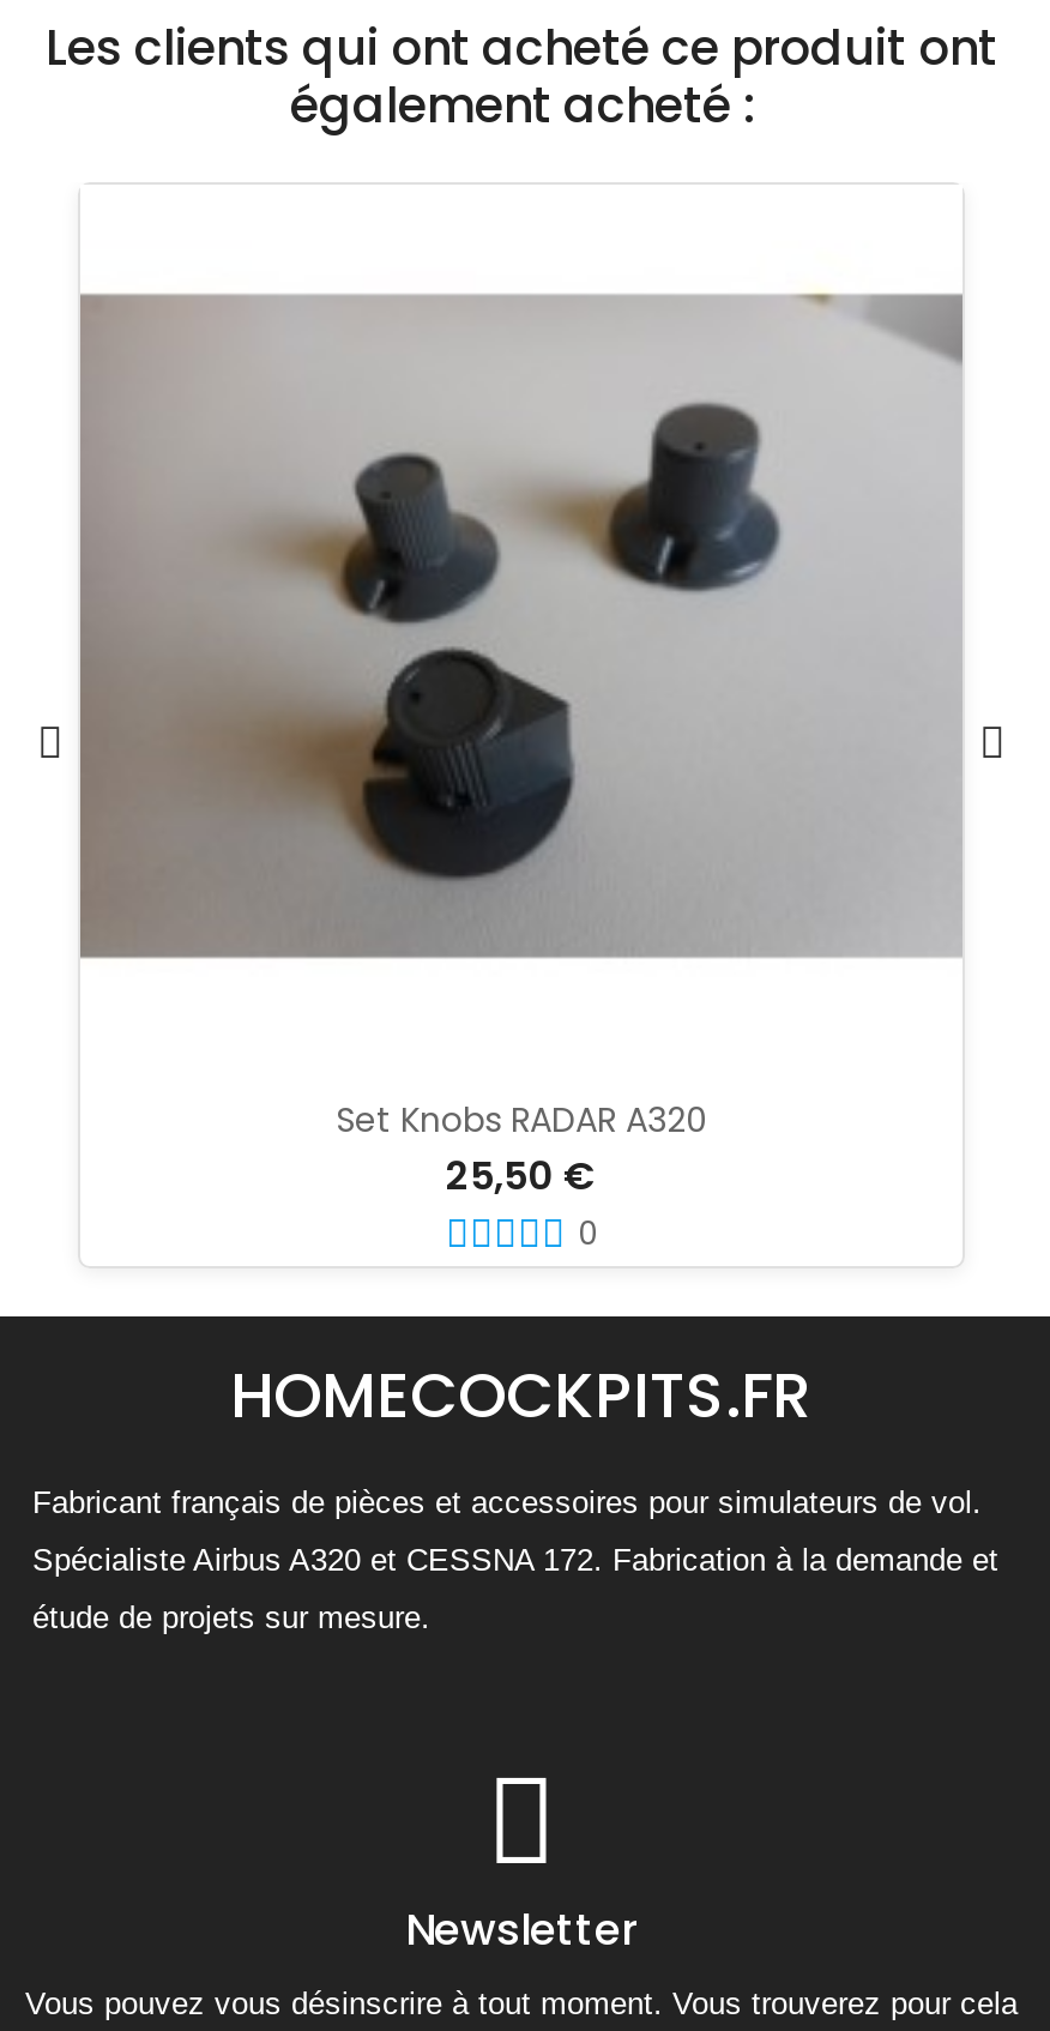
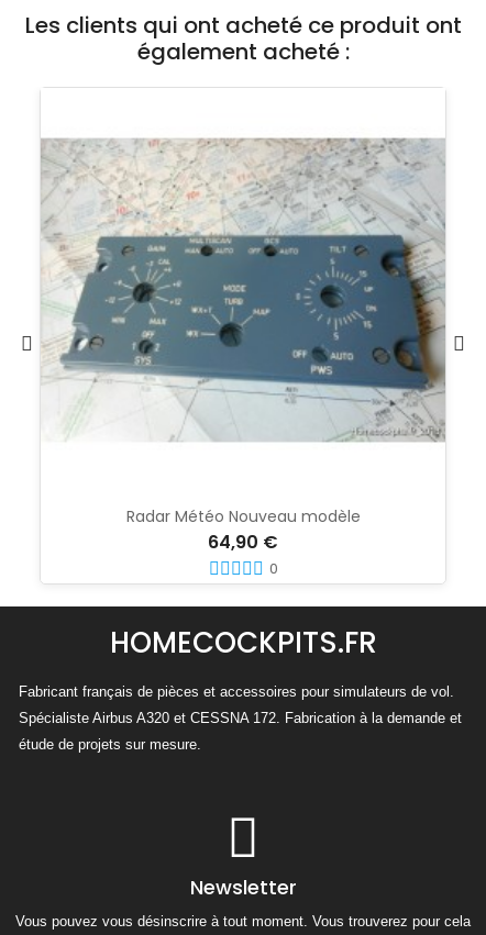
- [image]
+ [image]

- Set Knobs RADAR A320
- 25,50 €
+ Radar Météo Nouveau modèle
+ 64,90 €
